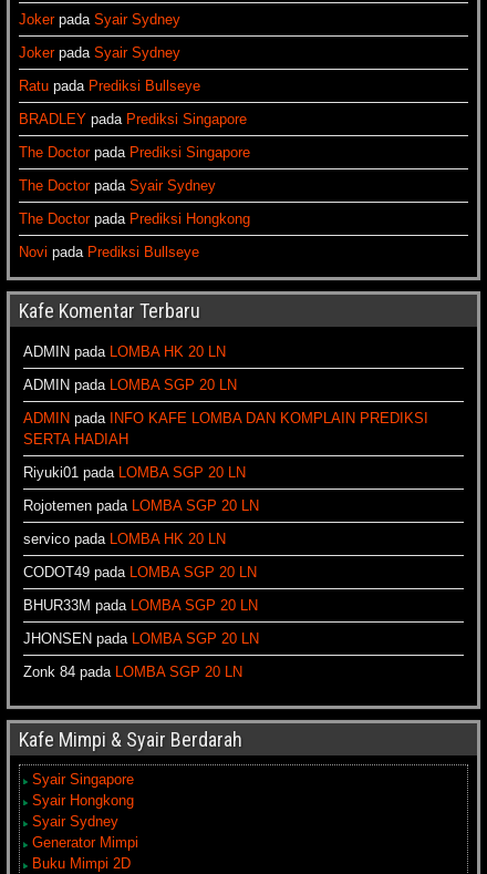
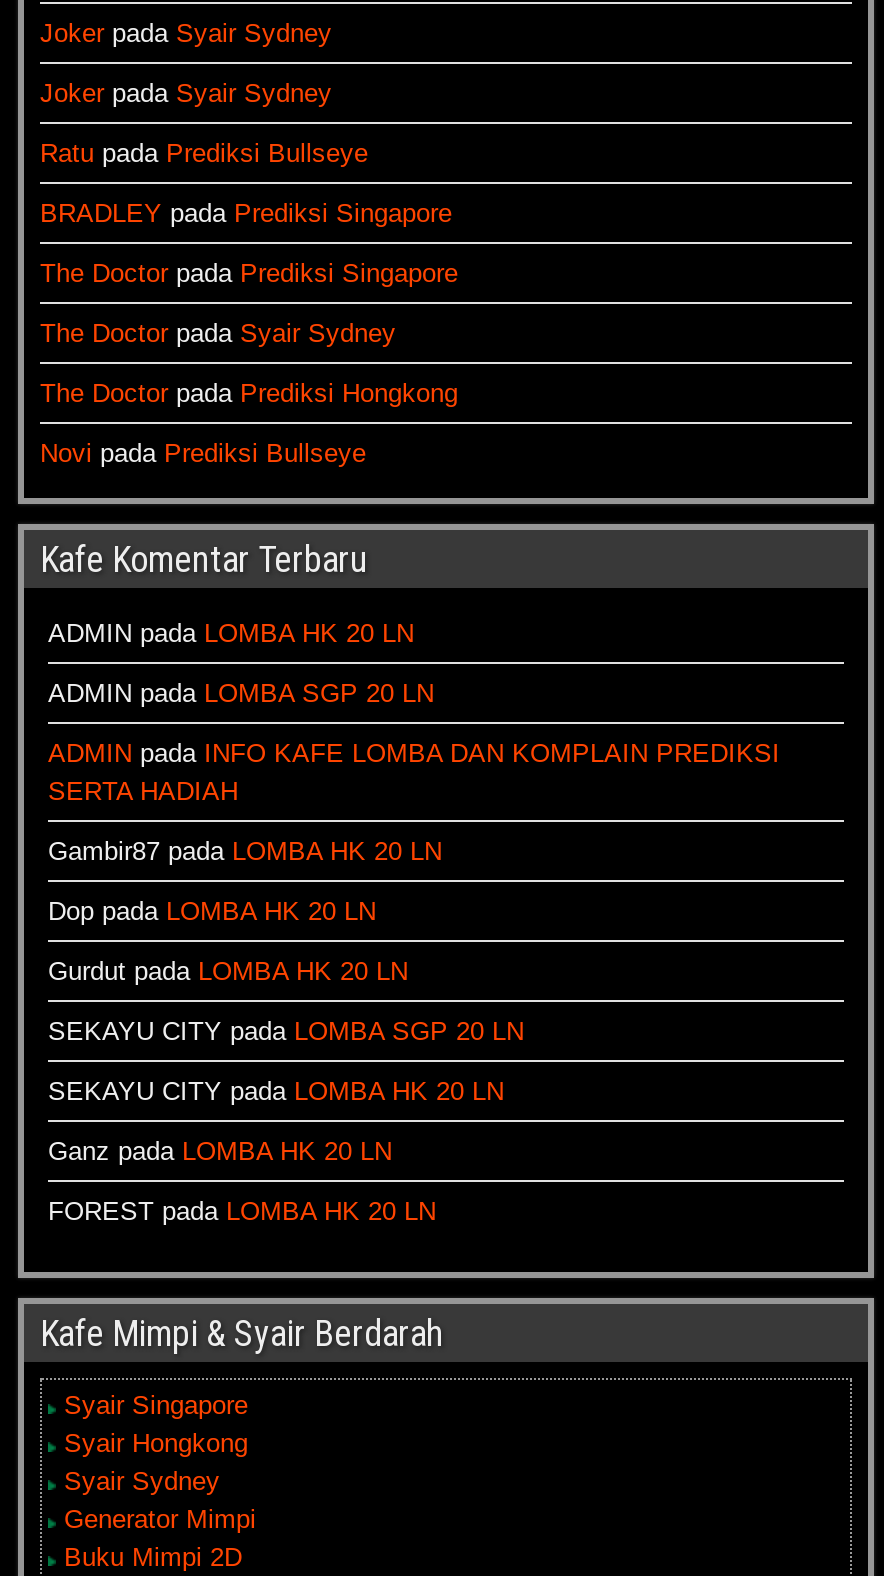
- Riyuki01 pada LOMBA SGP 20 LN
+ Gambir87 pada LOMBA HK 20 LN

- Rojotemen pada LOMBA SGP 20 LN
+ Dop pada LOMBA HK 20 LN

- servico pada LOMBA HK 20 LN
+ Gurdut pada LOMBA HK 20 LN

- CODOT49 pada LOMBA SGP 20 LN
+ SEKAYU CITY pada LOMBA SGP 20 LN

- BHUR33M pada LOMBA SGP 20 LN
+ SEKAYU CITY pada LOMBA HK 20 LN

- JHONSEN pada LOMBA SGP 20 LN
+ Ganz pada LOMBA HK 20 LN

- Zonk 84 pada LOMBA SGP 20 LN
+ FOREST pada LOMBA HK 20 LN
